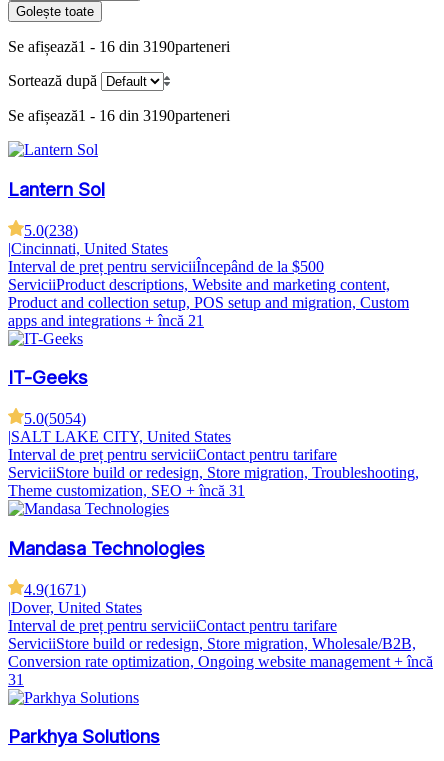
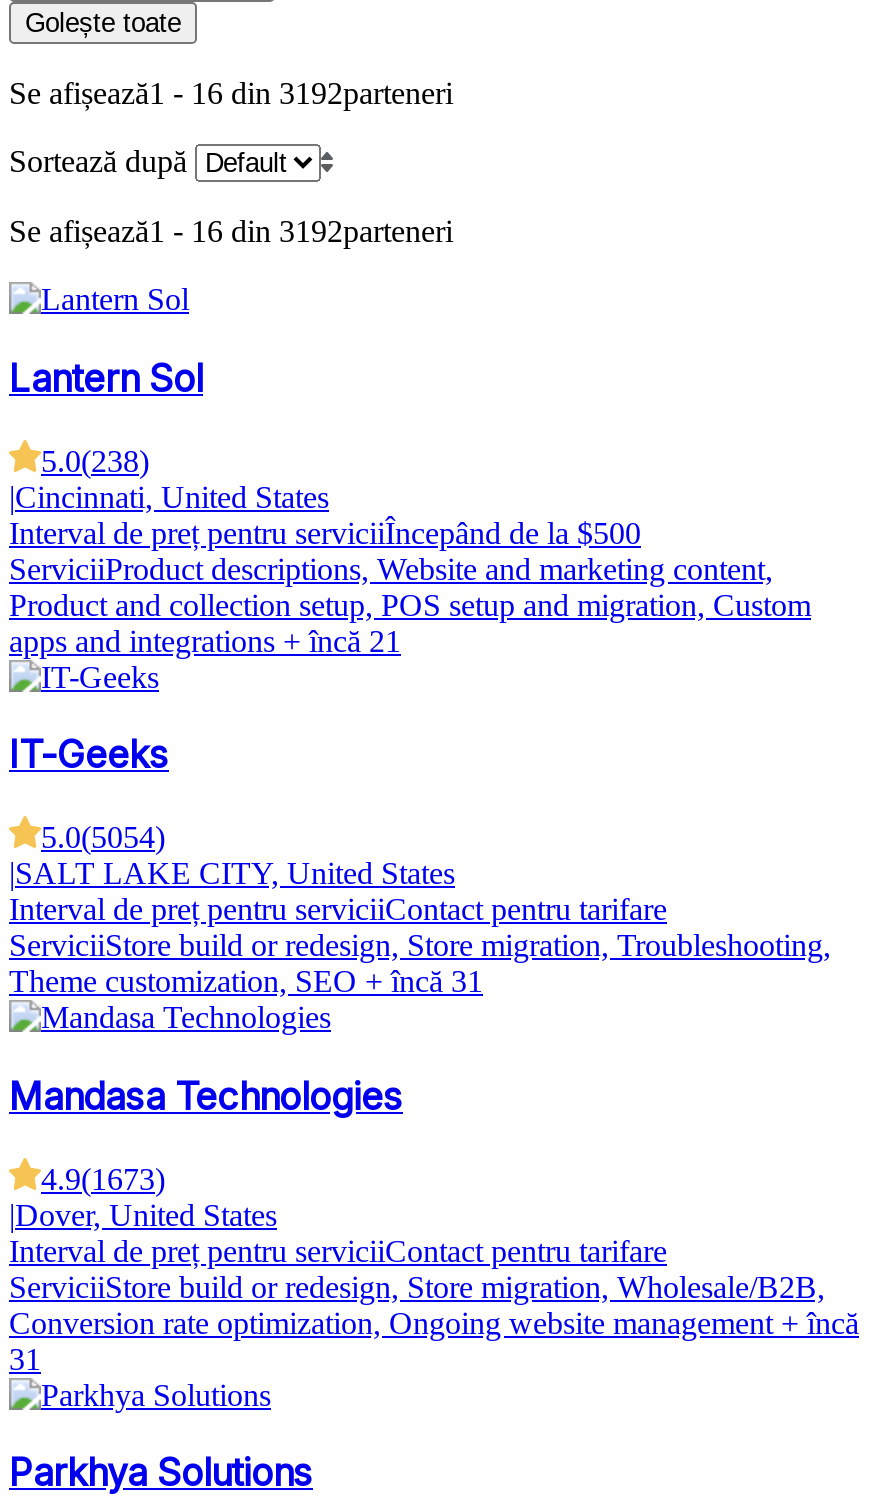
- Se afișează1 - 16 din 3190parteneri
+ Se afișează1 - 16 din 3192parteneri

- Se afișează1 - 16 din 3190parteneri
+ Se afișează1 - 16 din 3192parteneri

- 4.9(1671)
+ 4.9(1673)
